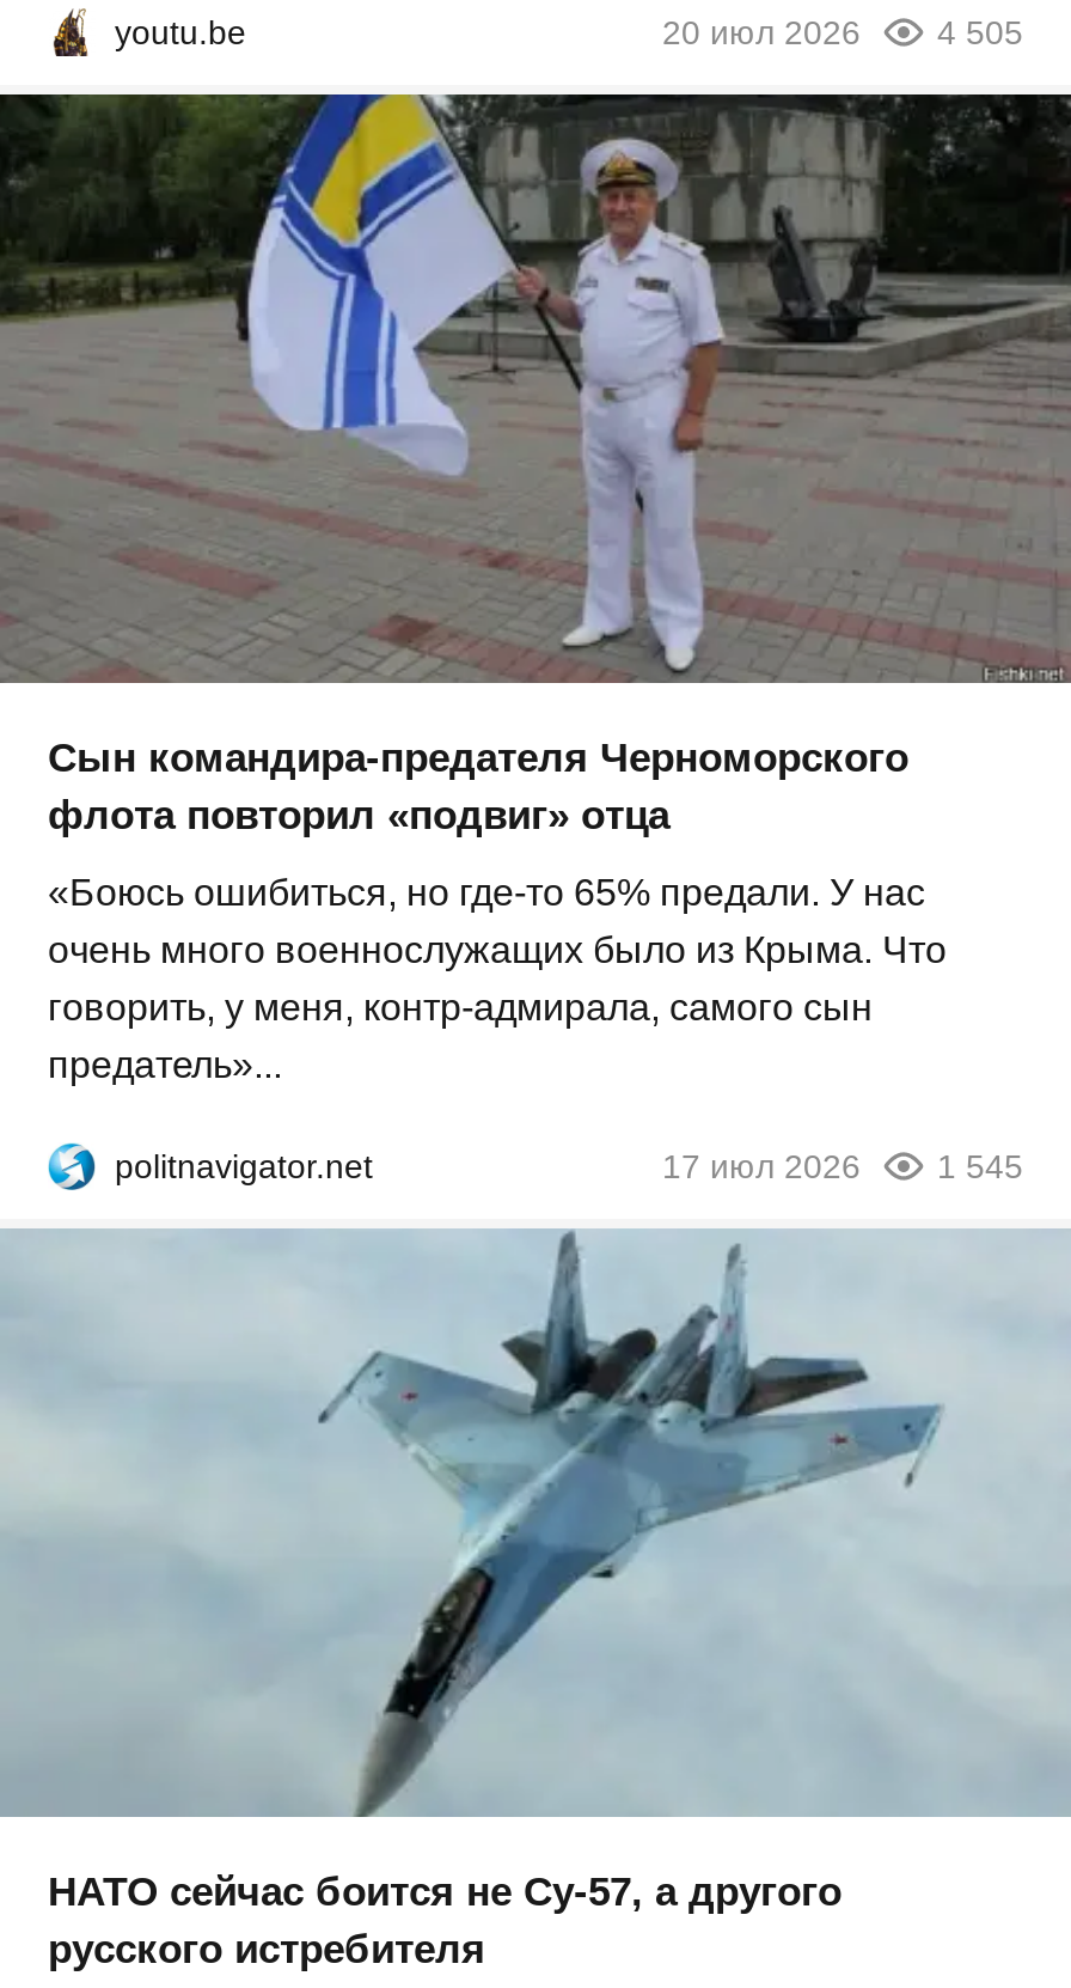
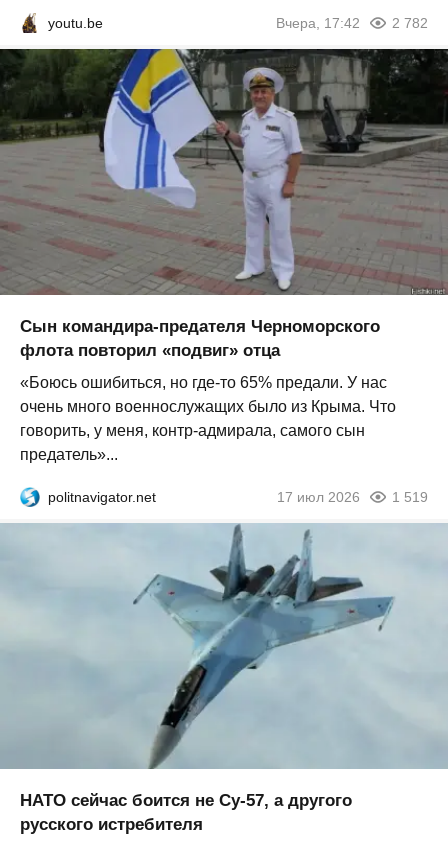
- 20 июл 2026
- 4 505
+ Вчера, 17:42
+ 2 782

- 17 июл 2026 1 545
+ 17 июл 2026 1 519
